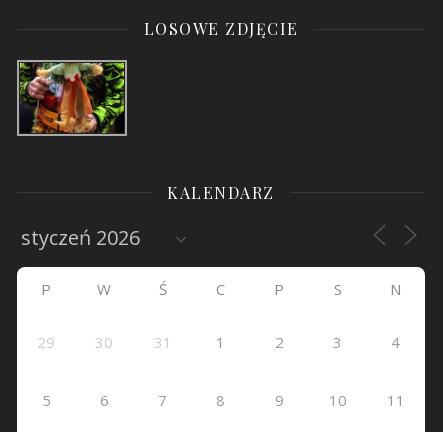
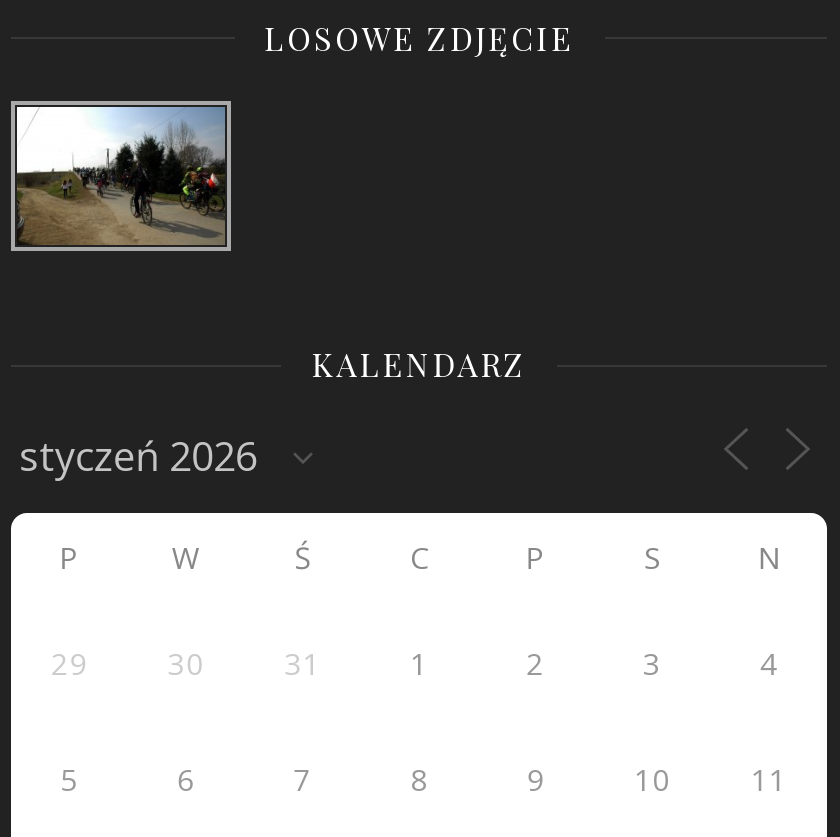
- [image]
+ [image]
